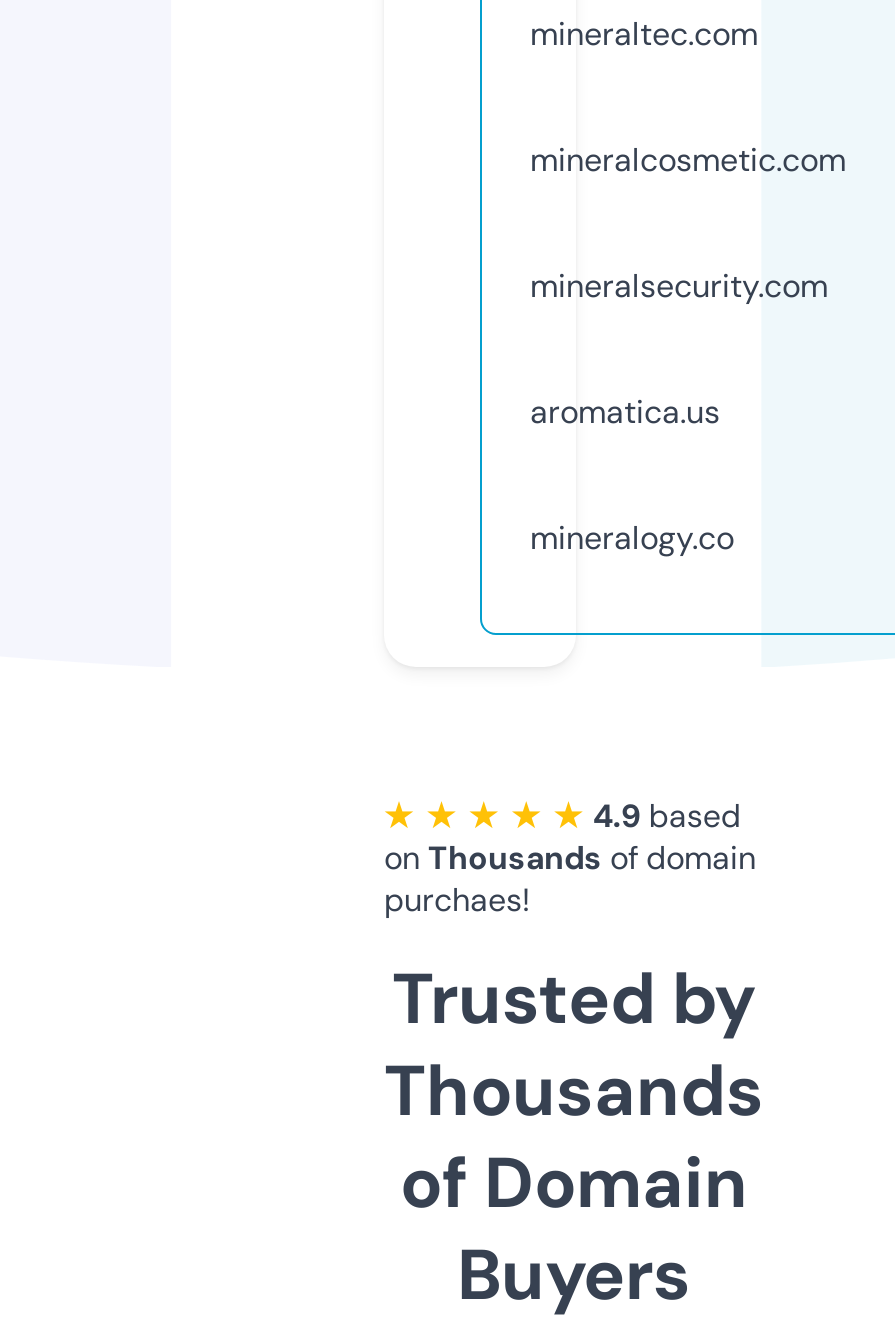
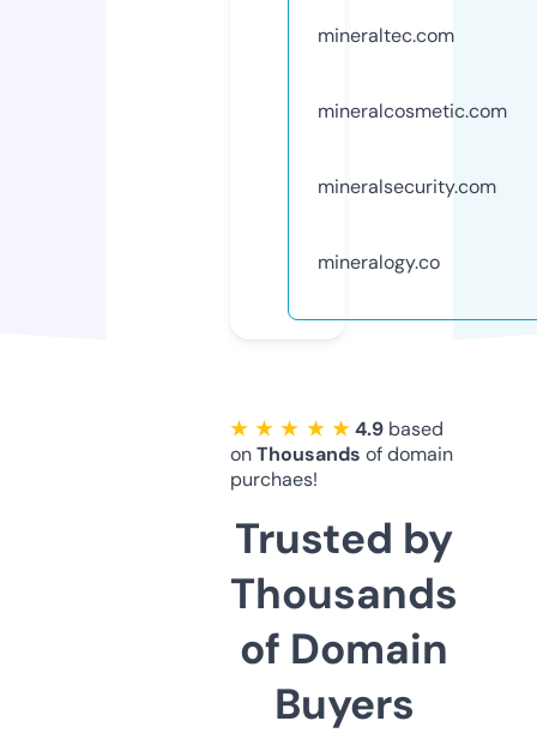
- aromatica.us
